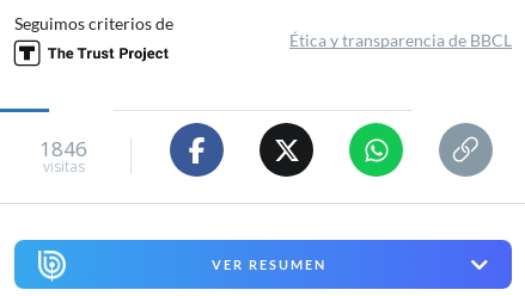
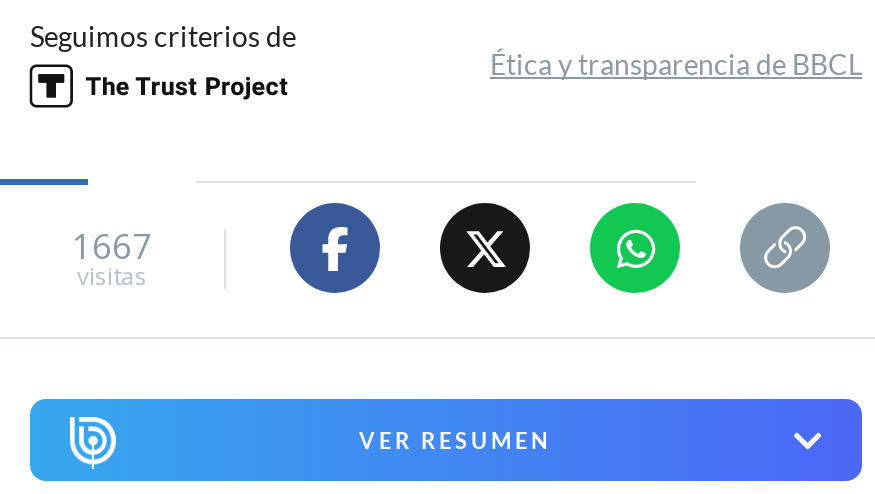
- 1846
+ 1667
